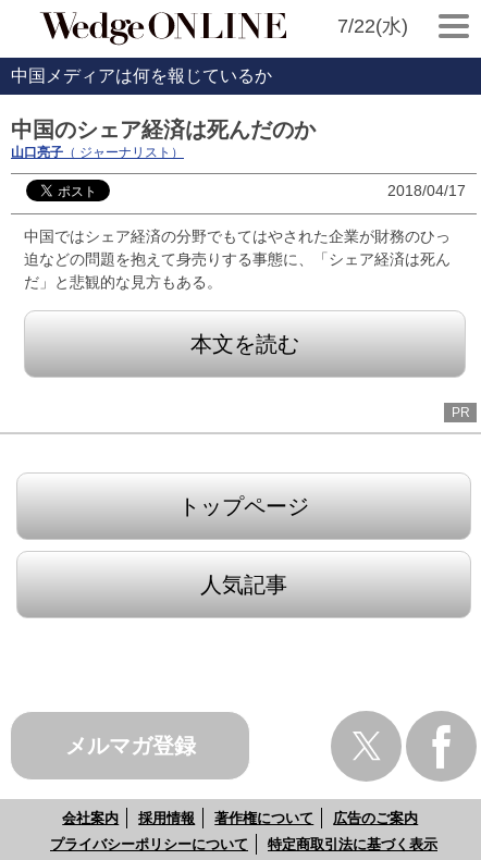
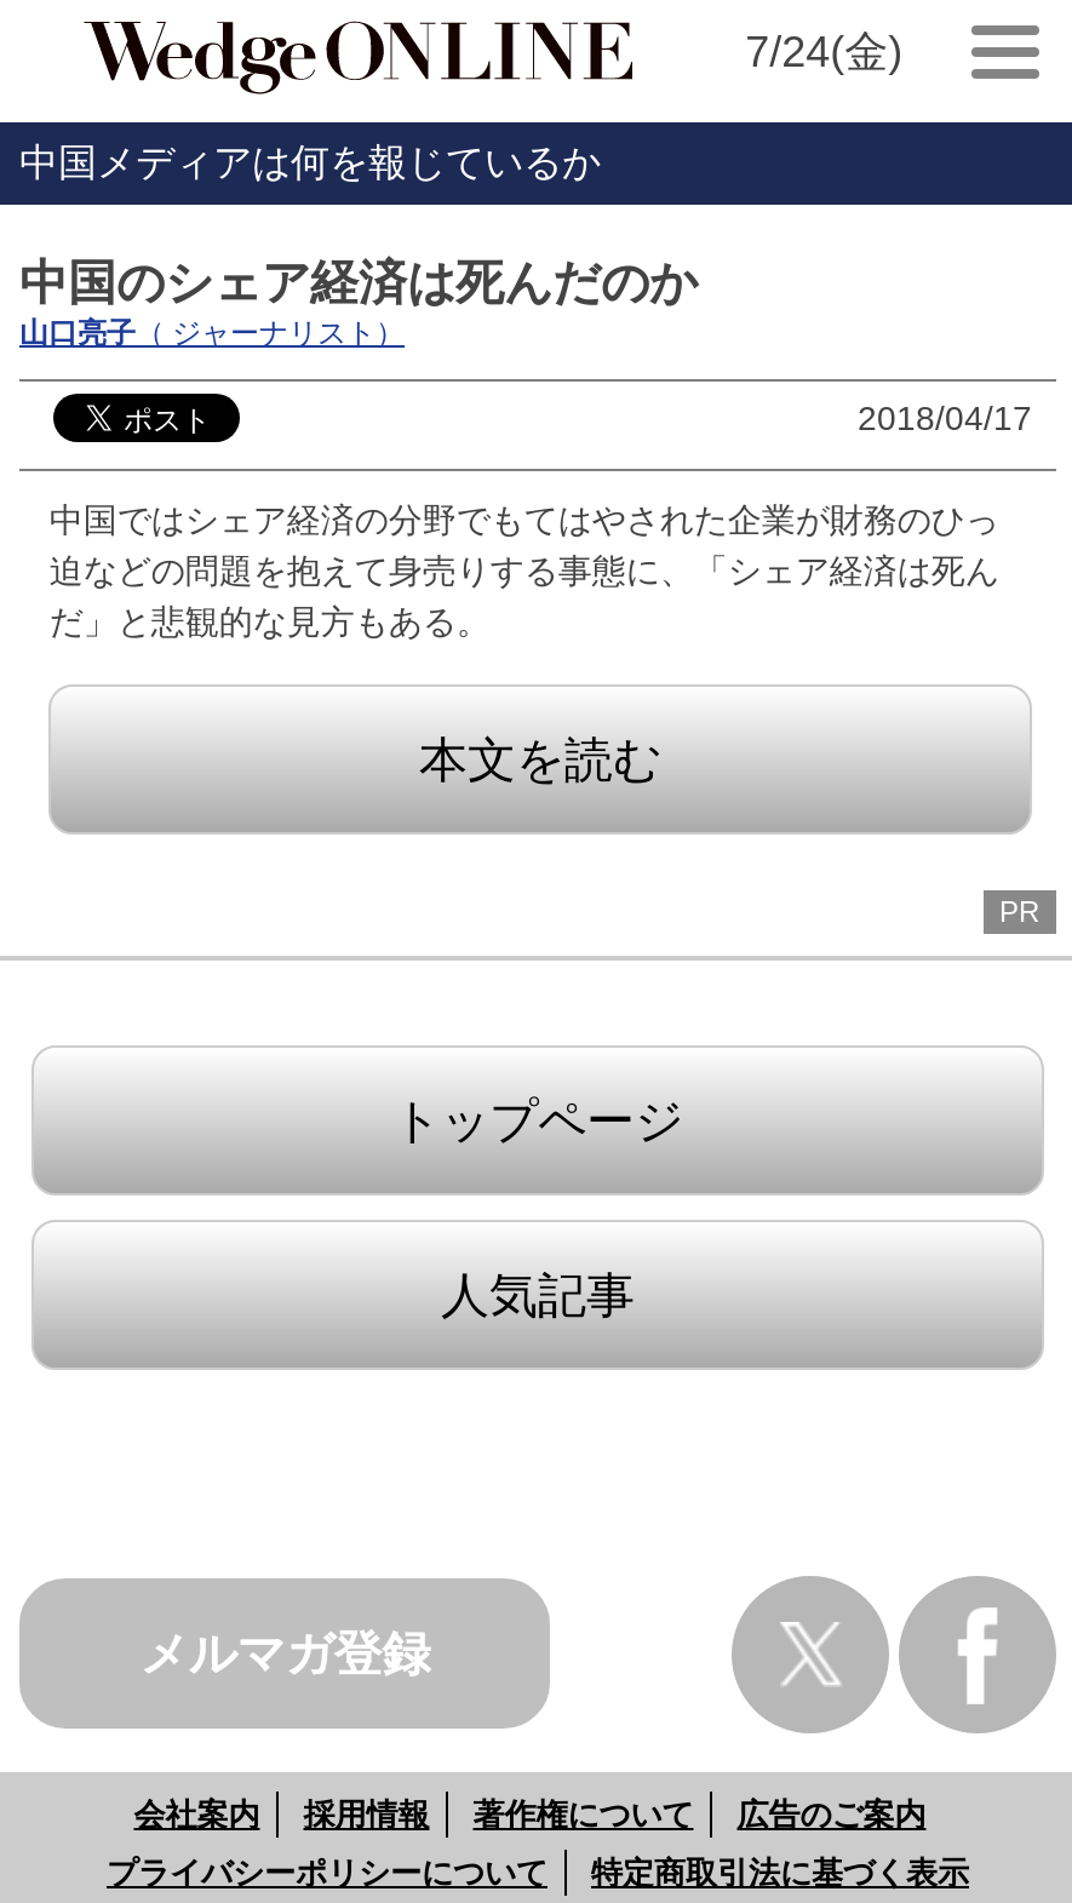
- 7/22(水)
+ 7/24(金)
